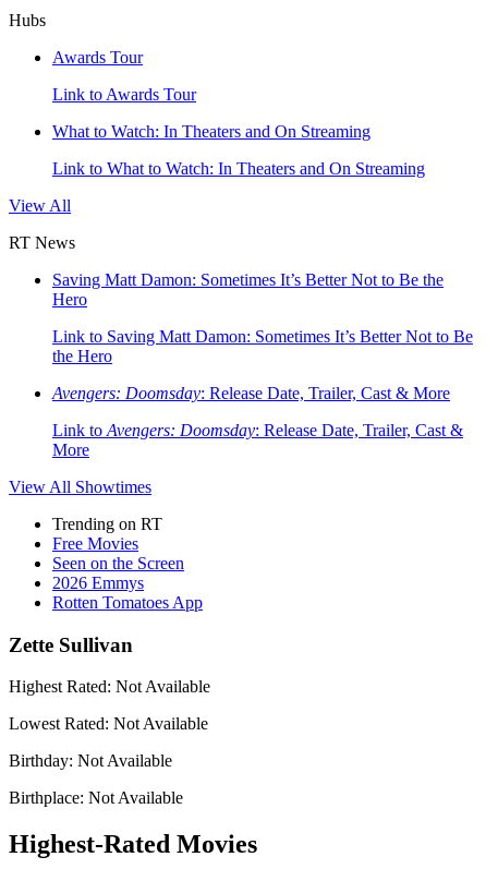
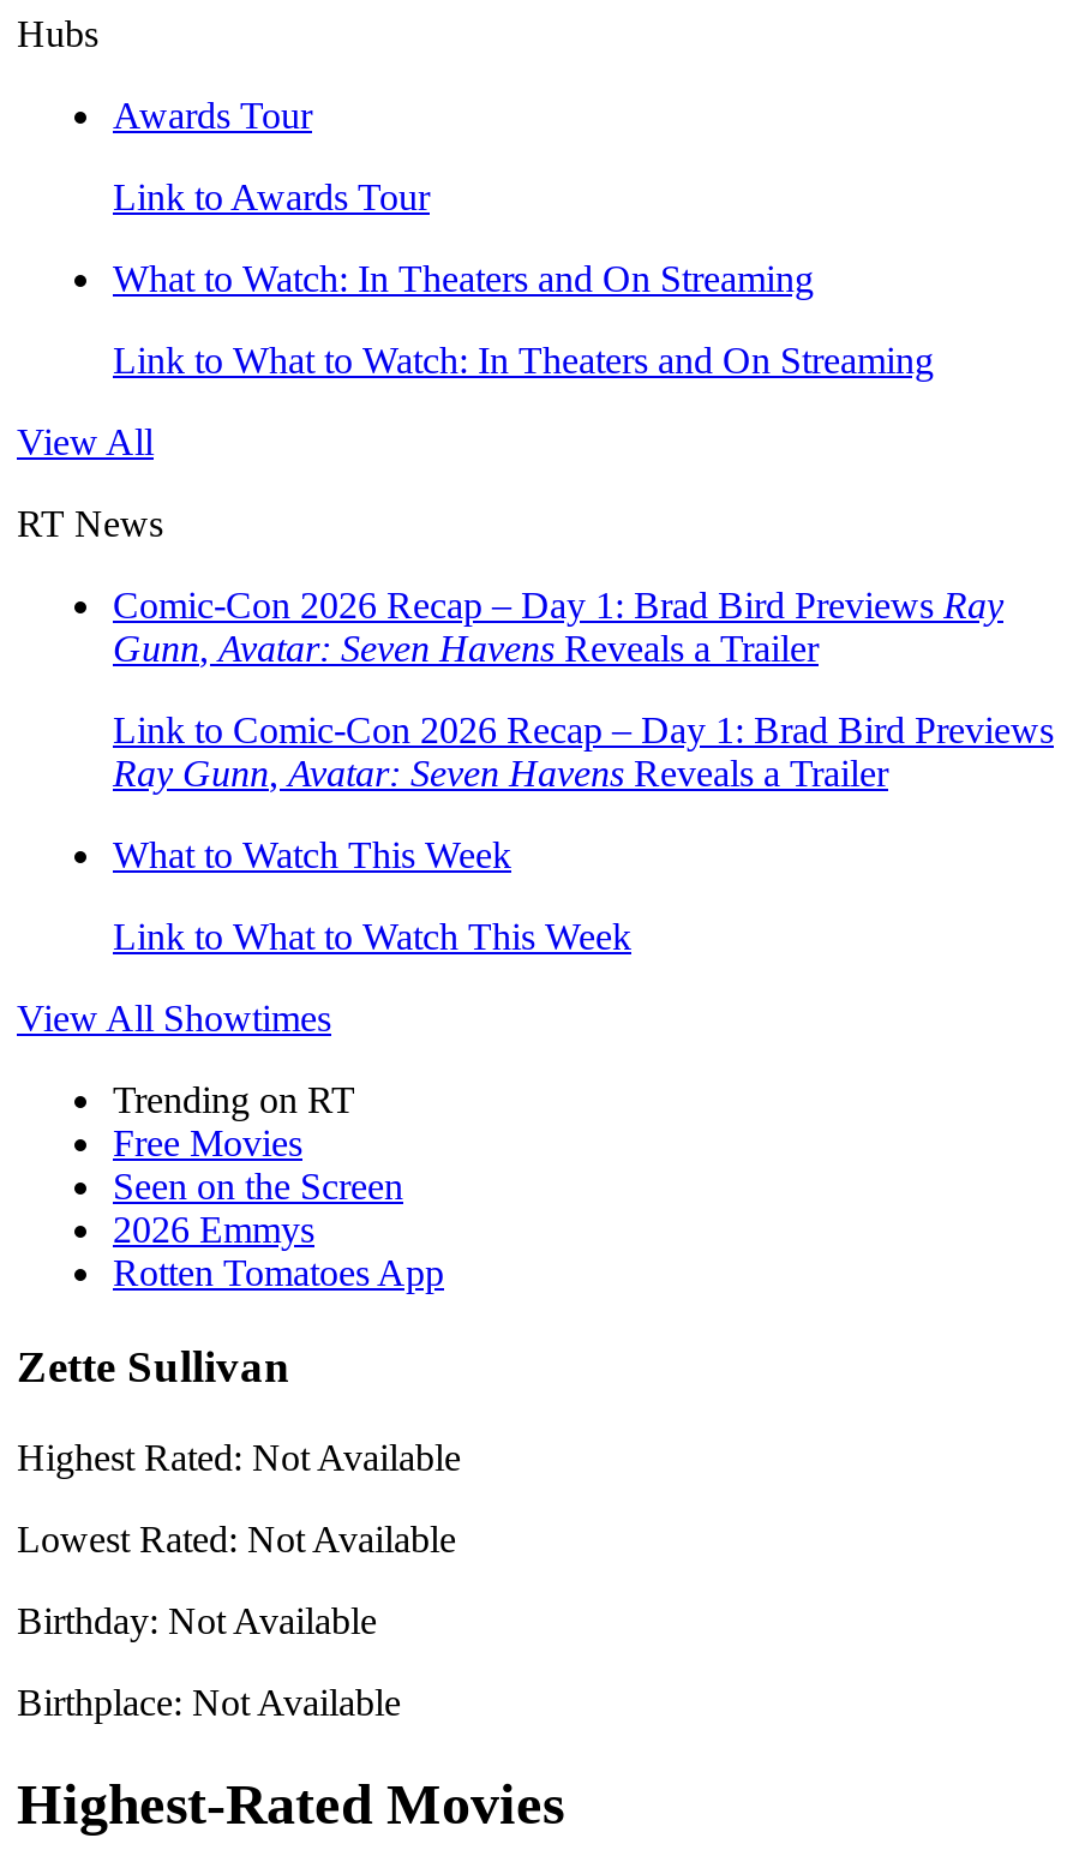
- Saving Matt Damon: Sometimes It’s Better Not to Be the
- Hero
+ Comic-Con 2026 Recap – Day 1: Brad Bird Previews Ray
+ Gunn, Avatar: Seven Havens Reveals a Trailer

- Link to Saving Matt Damon: Sometimes It’s Better Not to Be
- the Hero
+ Link to Comic-Con 2026 Recap – Day 1: Brad Bird Previews
+ Ray Gunn, Avatar: Seven Havens Reveals a Trailer

- Avengers: Doomsday: Release Date, Trailer, Cast & More
+ What to Watch This Week

- Link to Avengers: Doomsday: Release Date, Trailer, Cast &
- More
+ Link to What to Watch This Week
